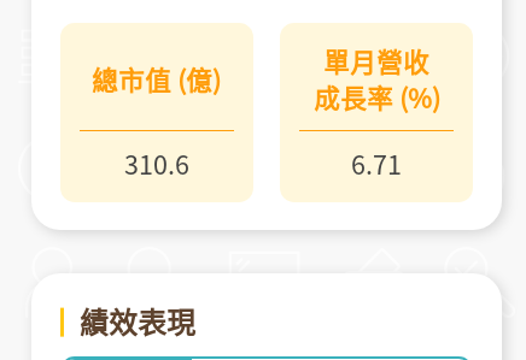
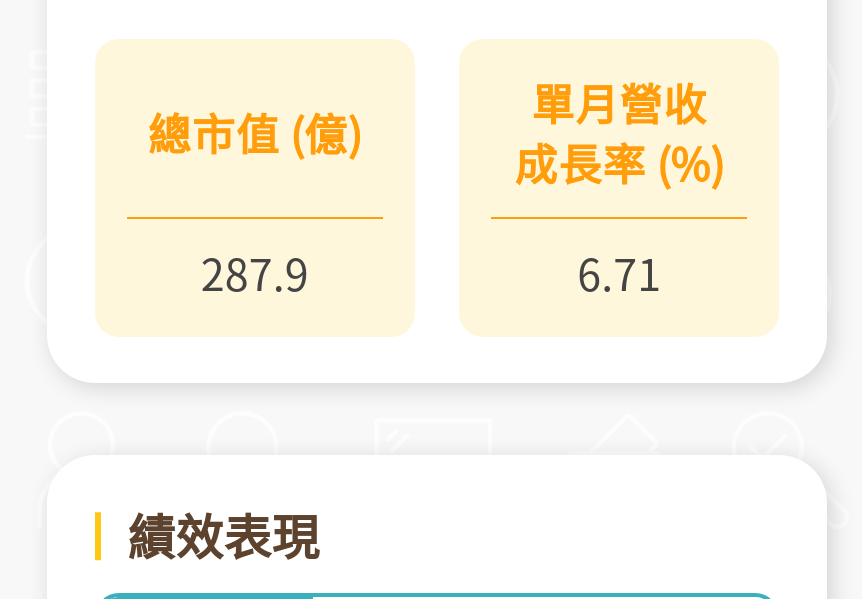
- 310.6
+ 287.9
